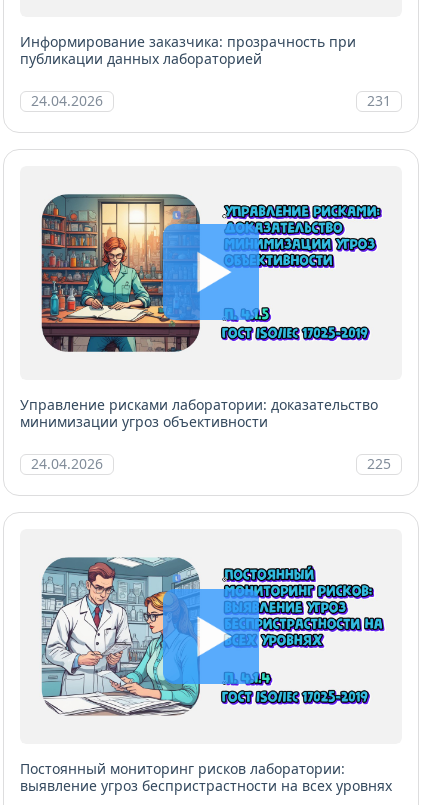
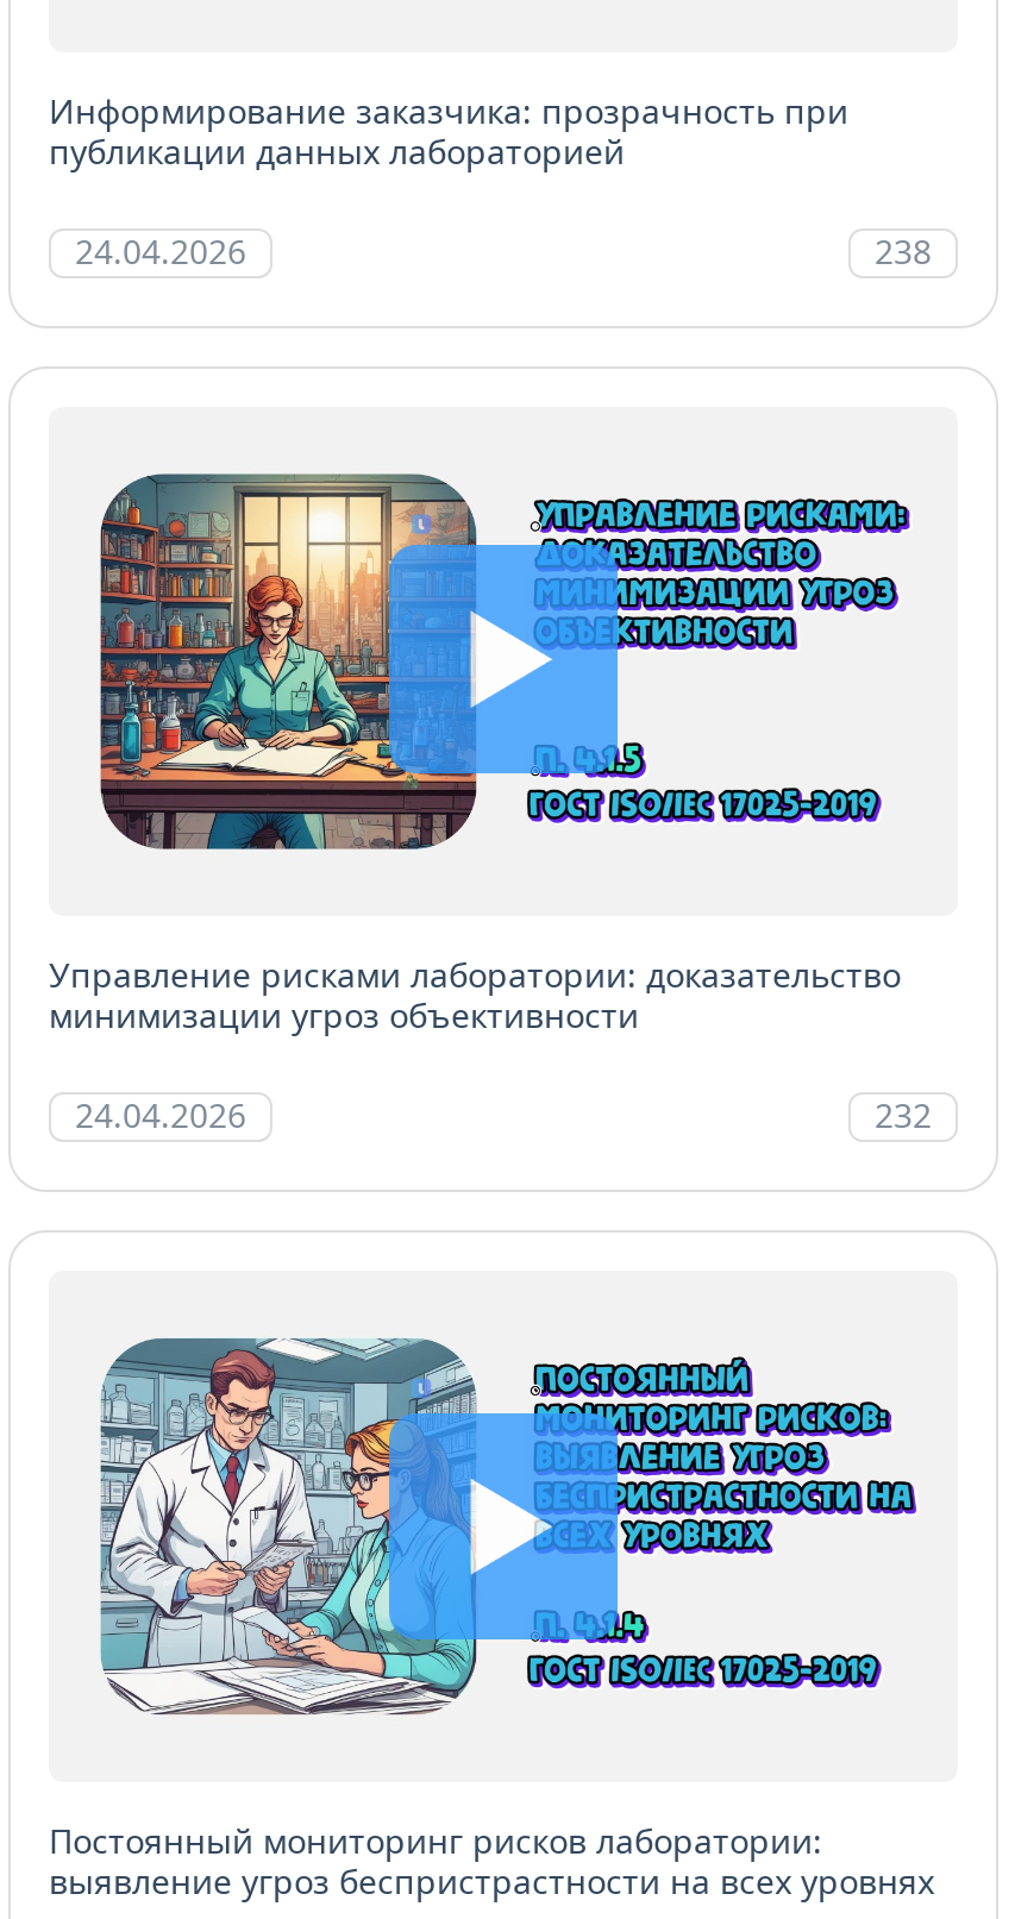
- 231
+ 238

- 225
+ 232
